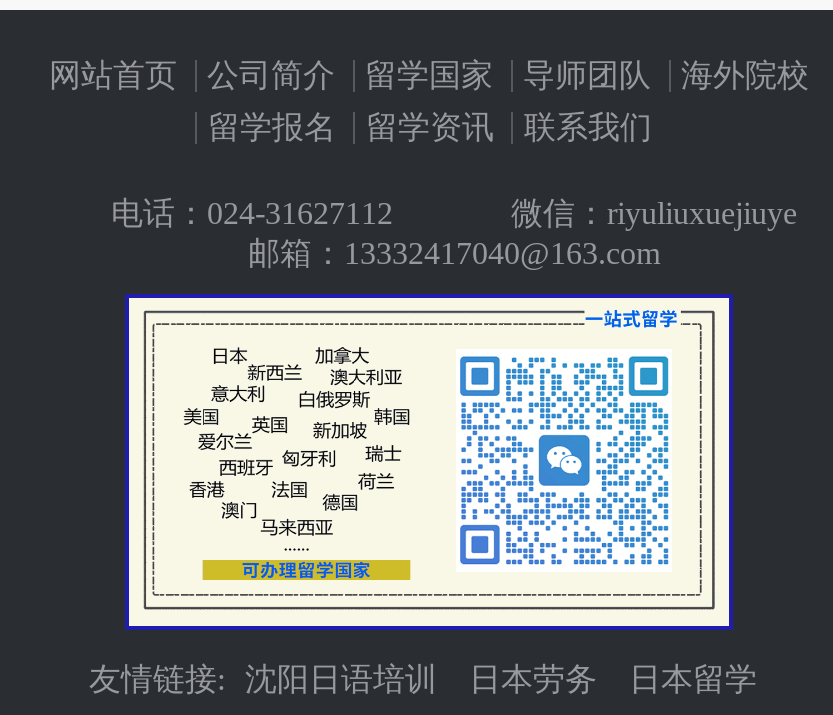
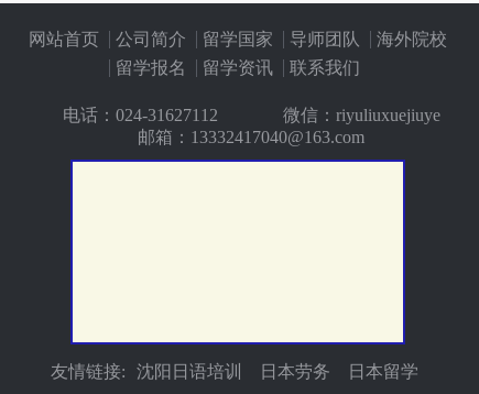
- [image]
